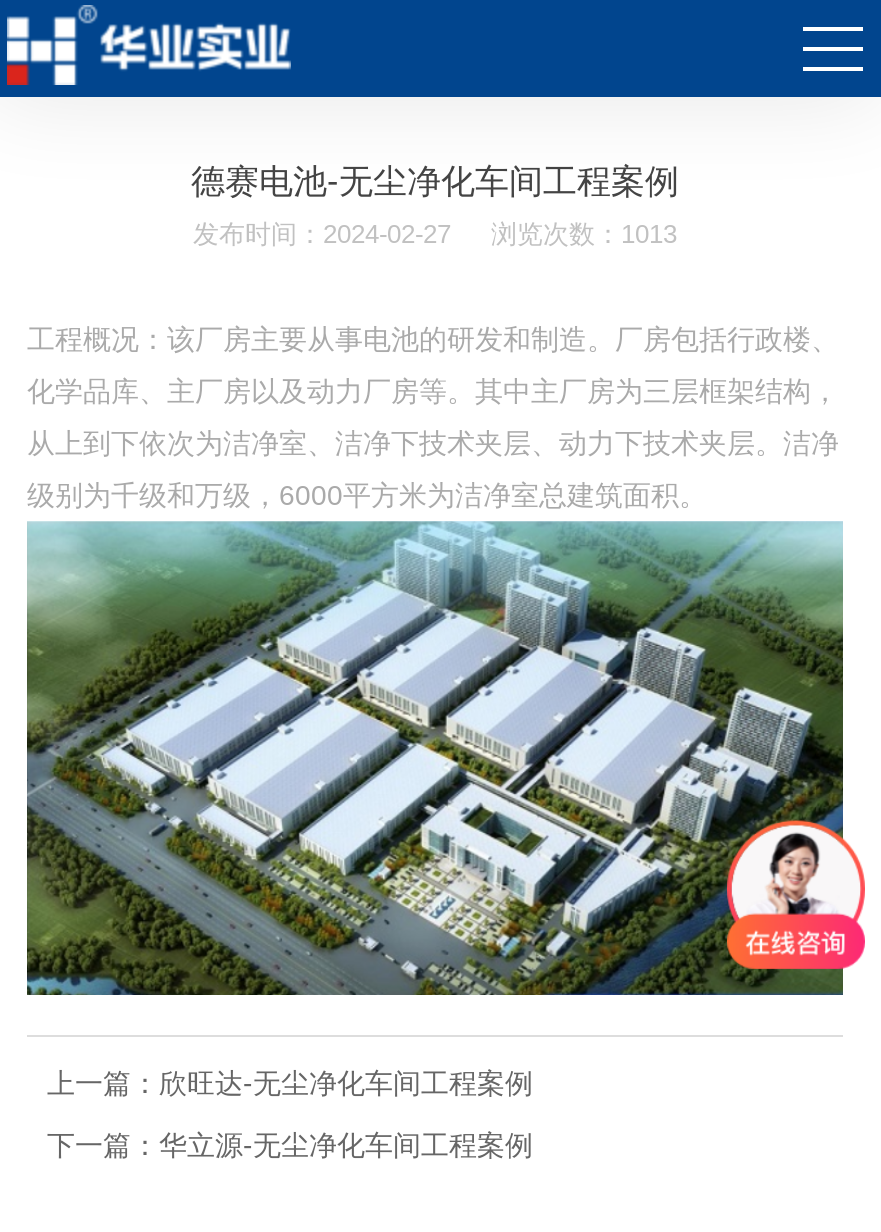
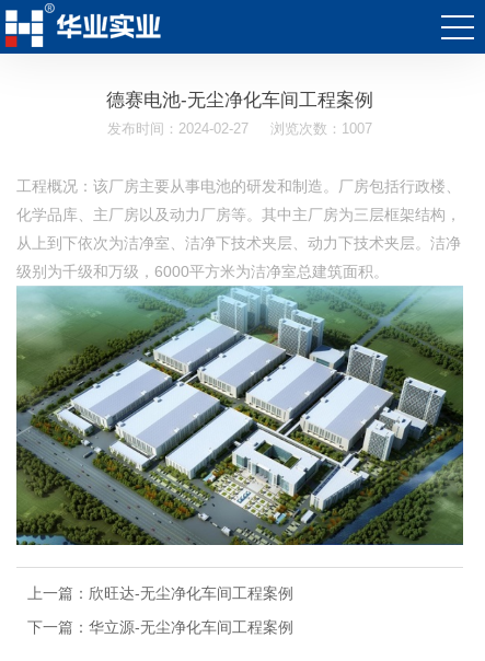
- 发布时间：2024-02-27 浏览次数：1013
+ 发布时间：2024-02-27 浏览次数：1007

- [image]
+ [image]
